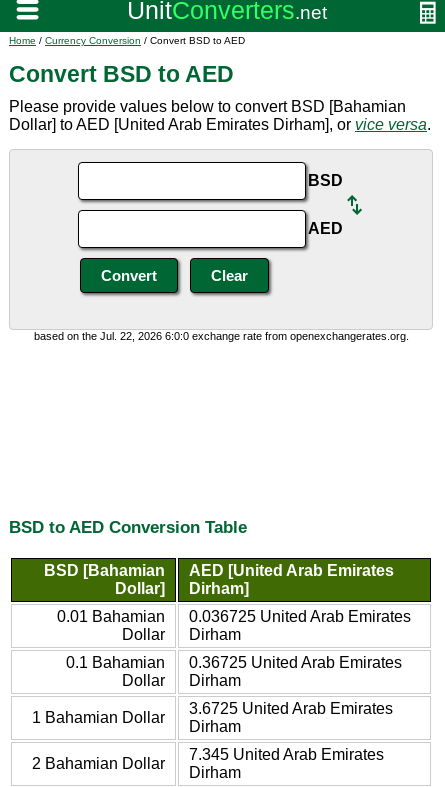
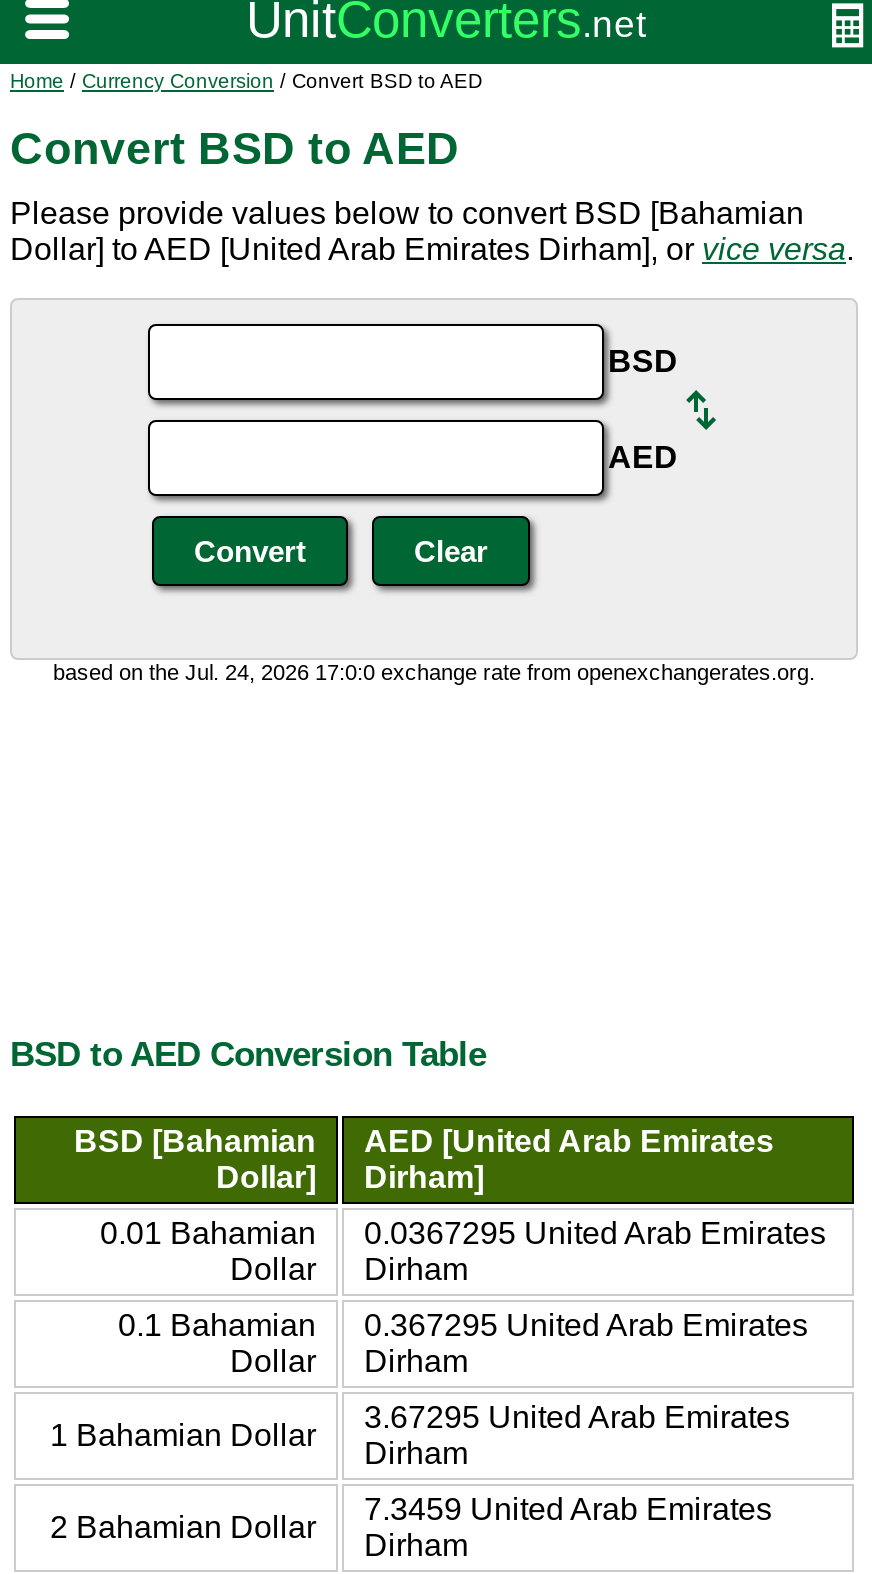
- based on the Jul. 22, 2026 6:0:0 exchange rate from openexchangerates.org.
+ based on the Jul. 24, 2026 17:0:0 exchange rate from openexchangerates.org.

- 0.036725 United Arab Emirates
+ 0.0367295 United Arab Emirates

- 0.36725 United Arab Emirates
+ 0.367295 United Arab Emirates

- 3.6725 United Arab Emirates
+ 3.67295 United Arab Emirates

- 7.345 United Arab Emirates
+ 7.3459 United Arab Emirates
